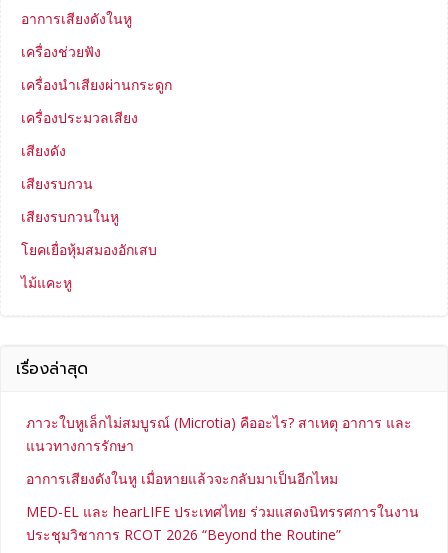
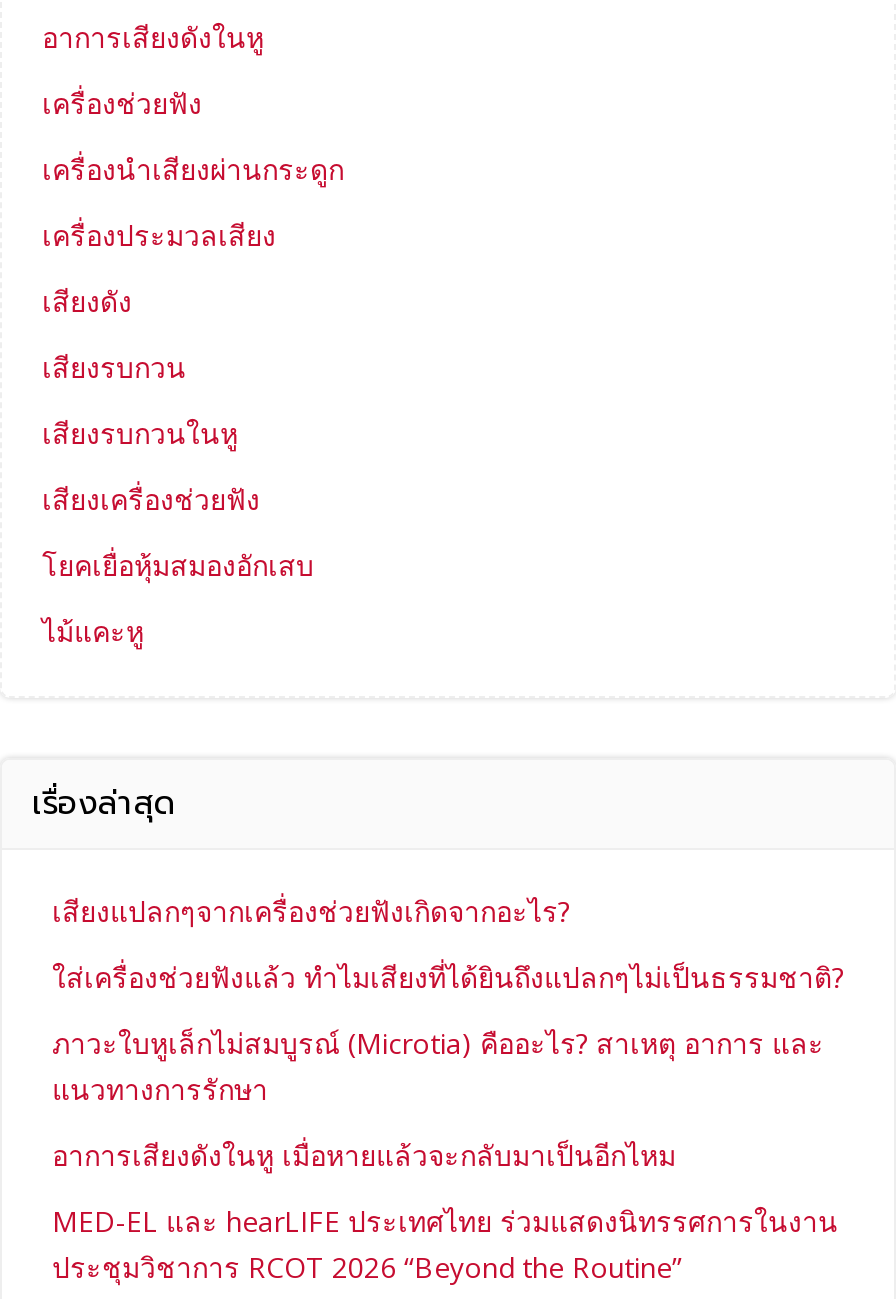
+ เสียงเครื่องช่วยฟัง

+ เสียงแปลกๆจากเครื่องช่วยฟังเกิดจากอะไร?
+ ใส่เครื่องช่วยฟังแล้ว ทำไมเสียงที่ได้ยินถึงแปลกๆไม่เป็นธรรมชาติ?
